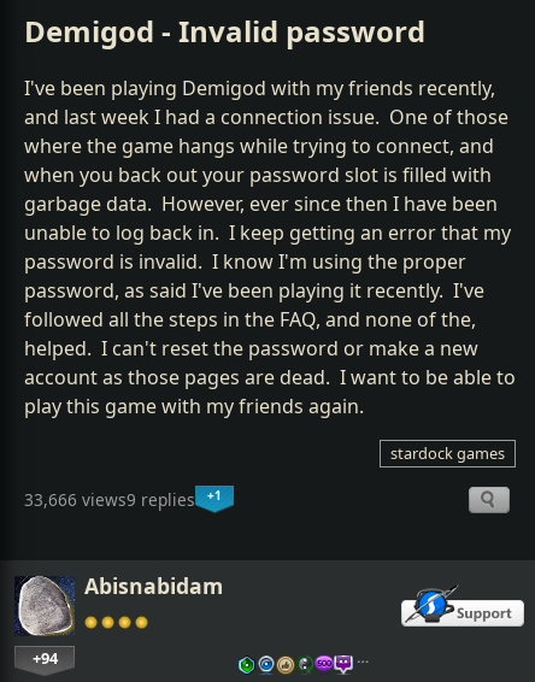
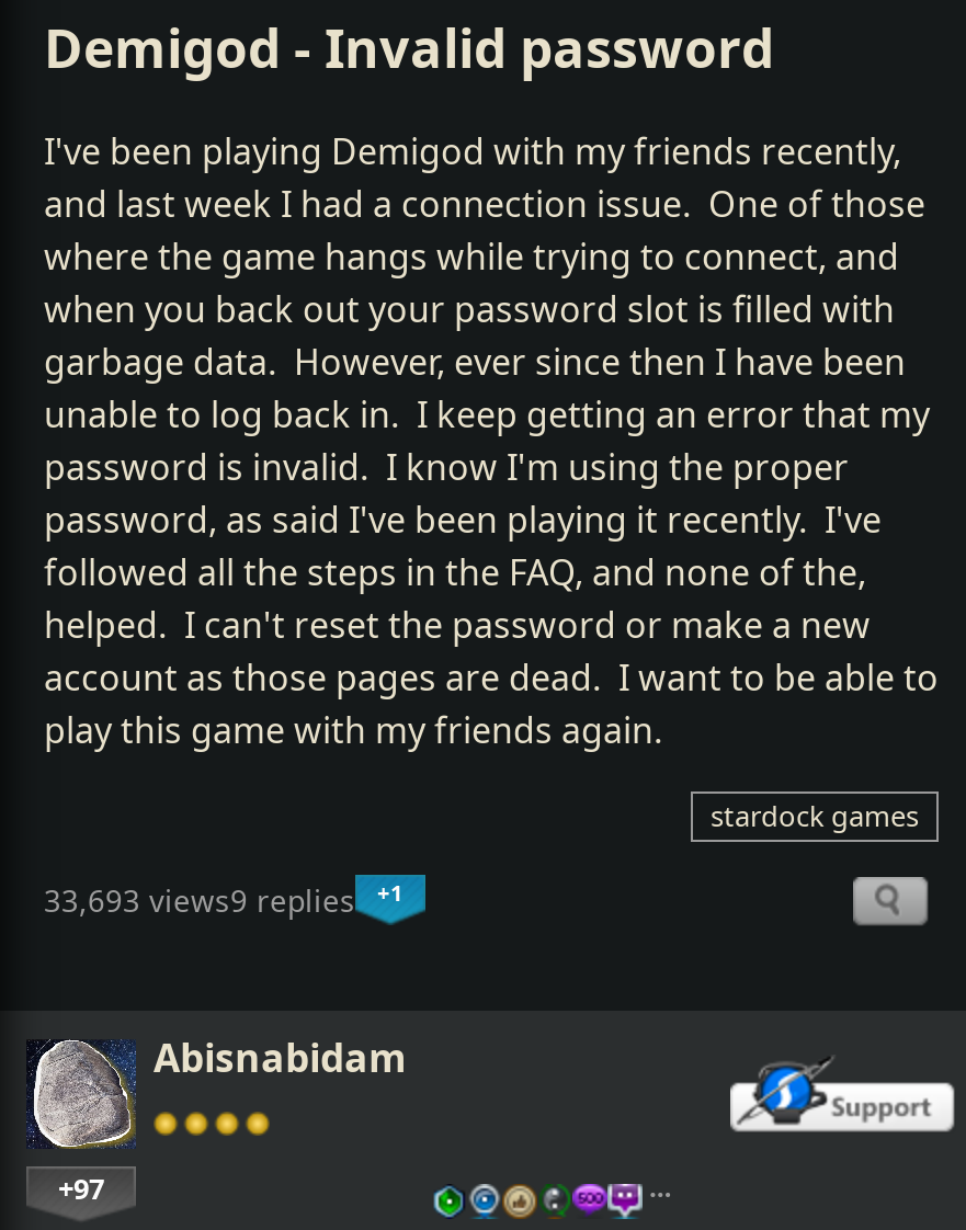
- 33,666 views9 replies
+ 33,693 views9 replies

- +94
+ +97
